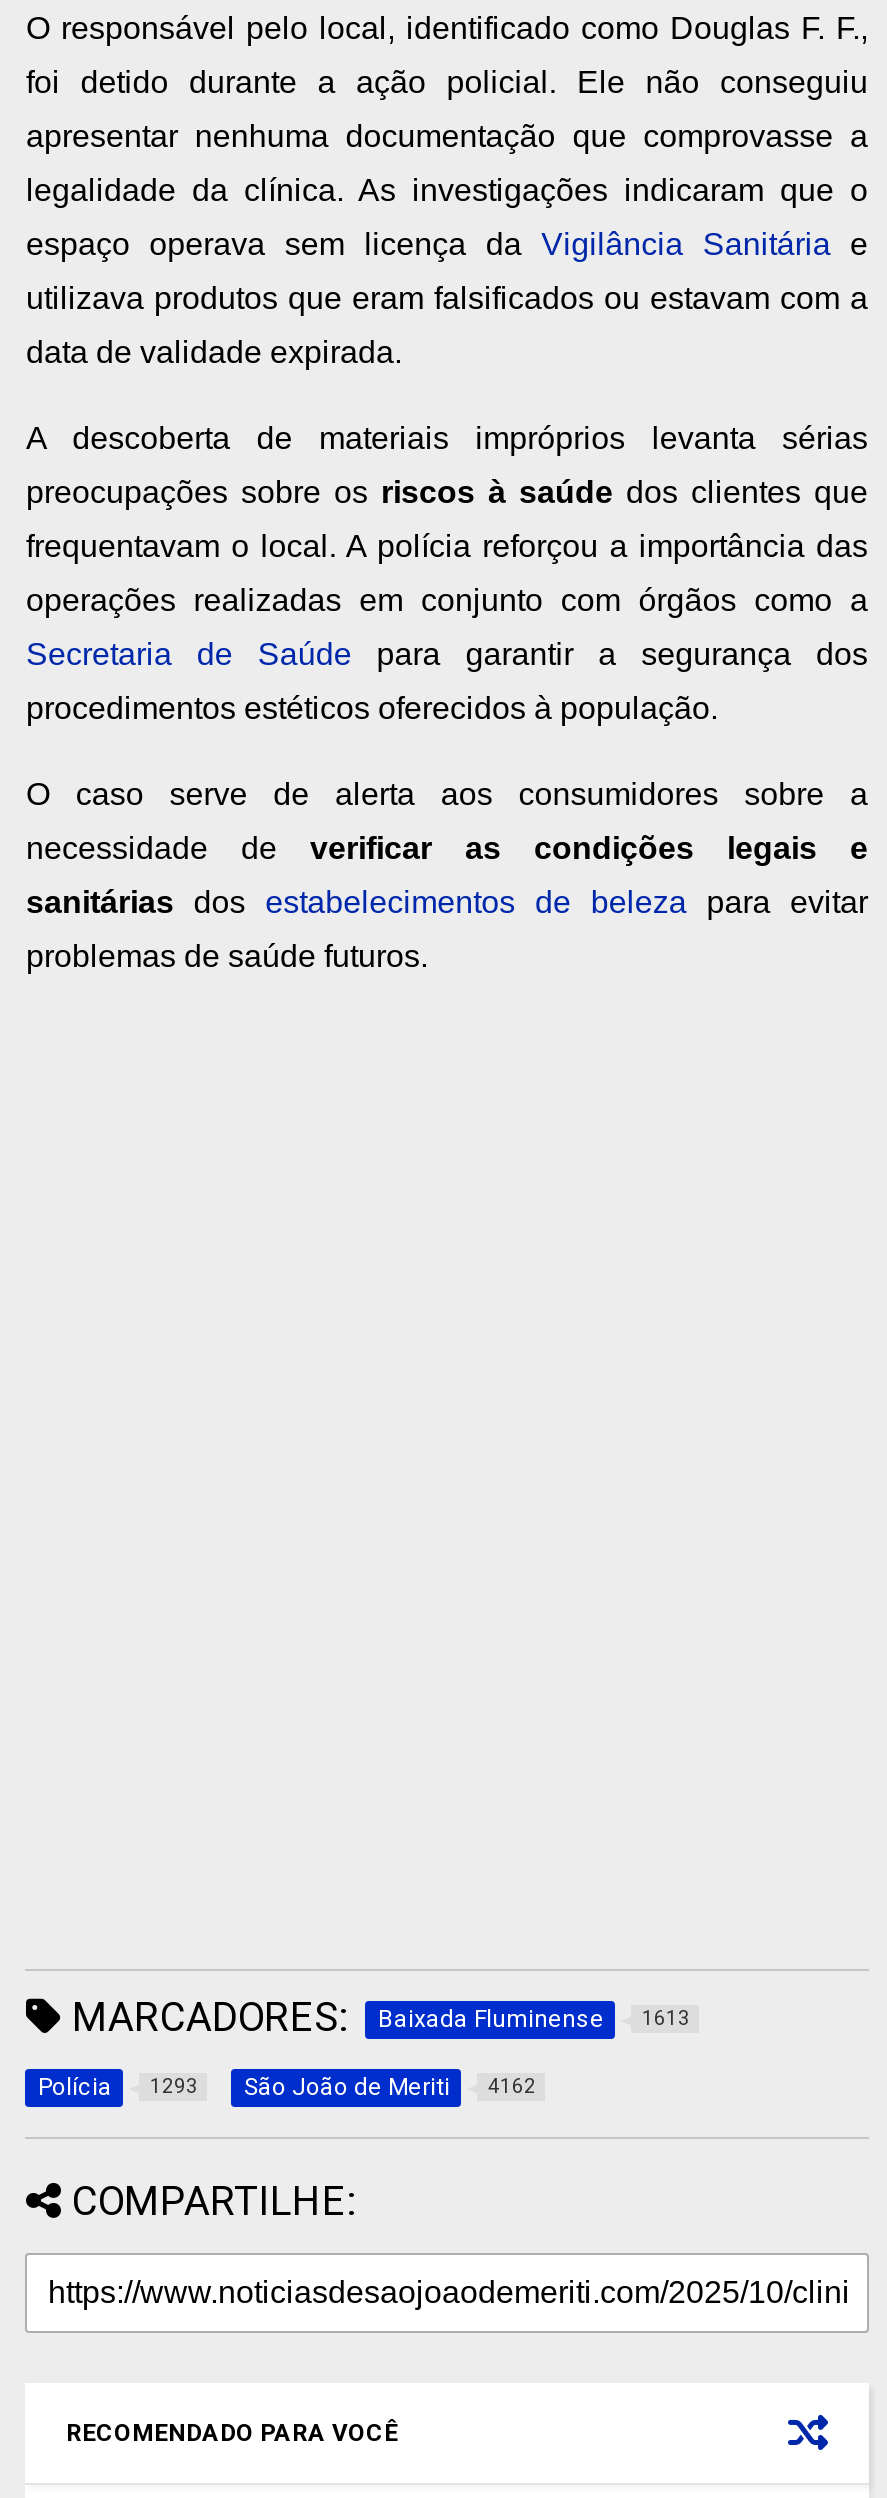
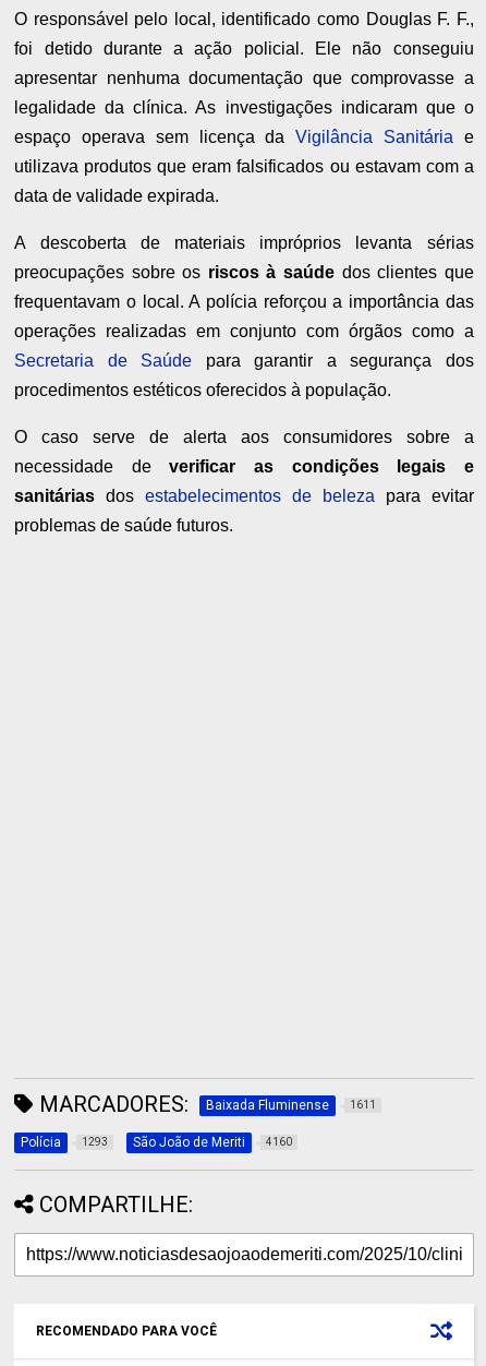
- MARCADORES: Baixada Fluminense 1613
+ MARCADORES: Baixada Fluminense 1611

- São João de Meriti 4162
+ São João de Meriti 4160
